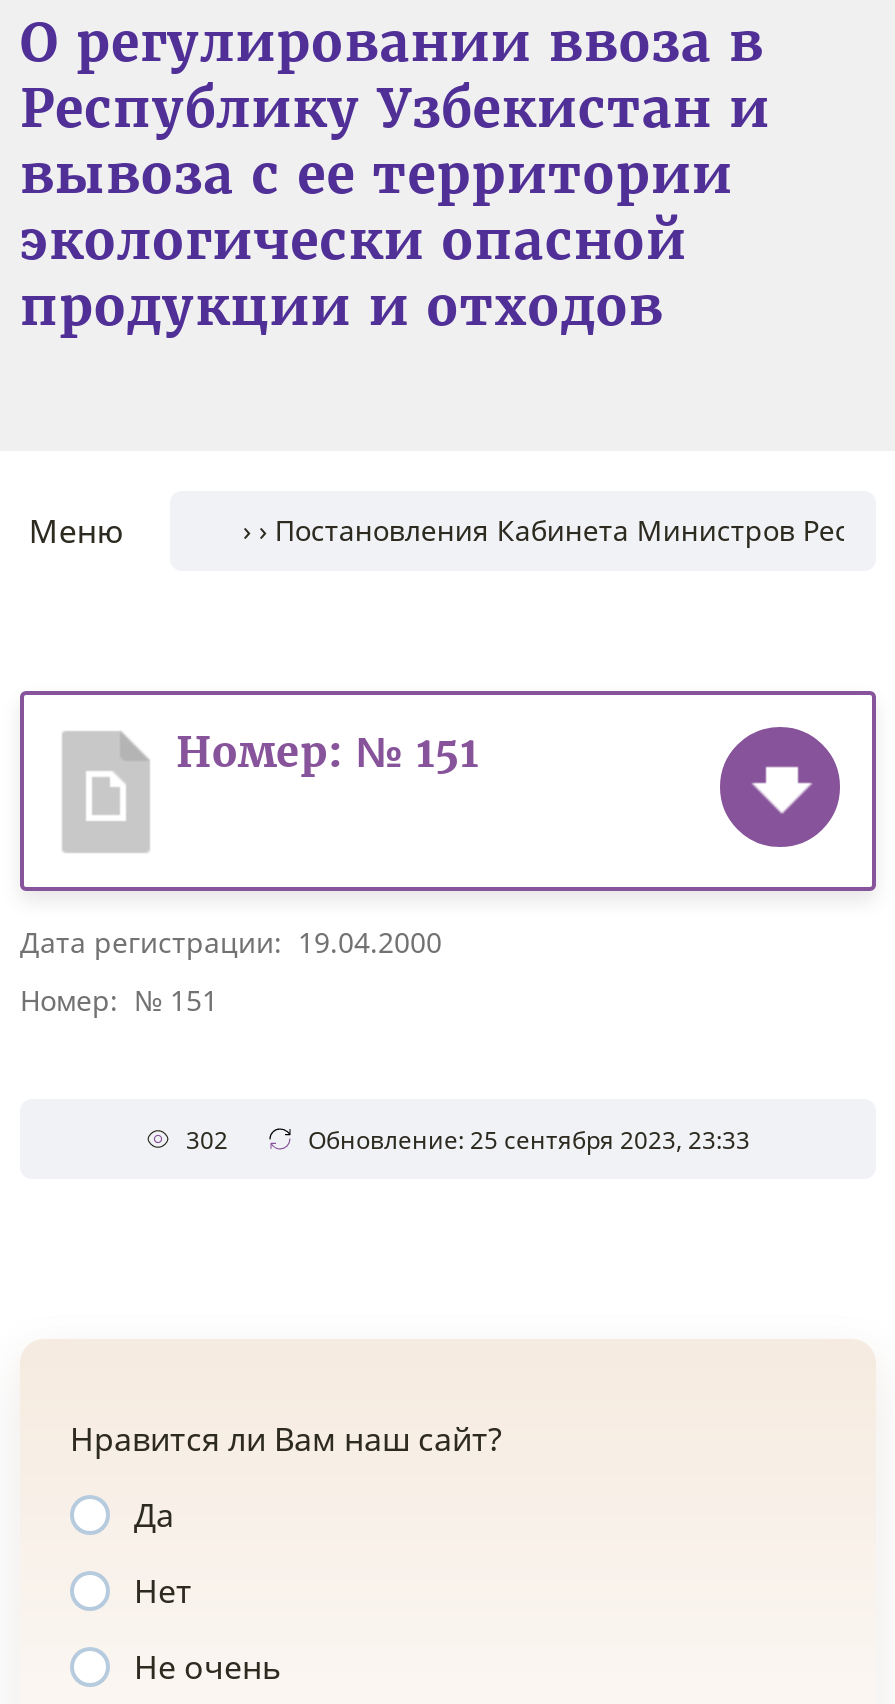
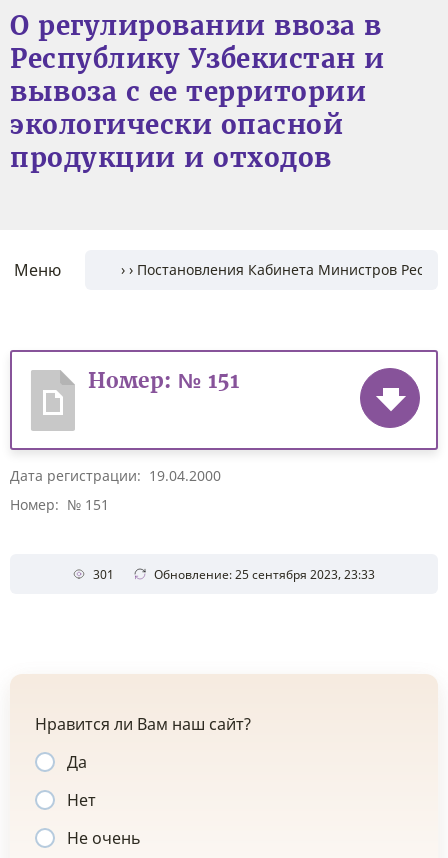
- 302
+ 301
